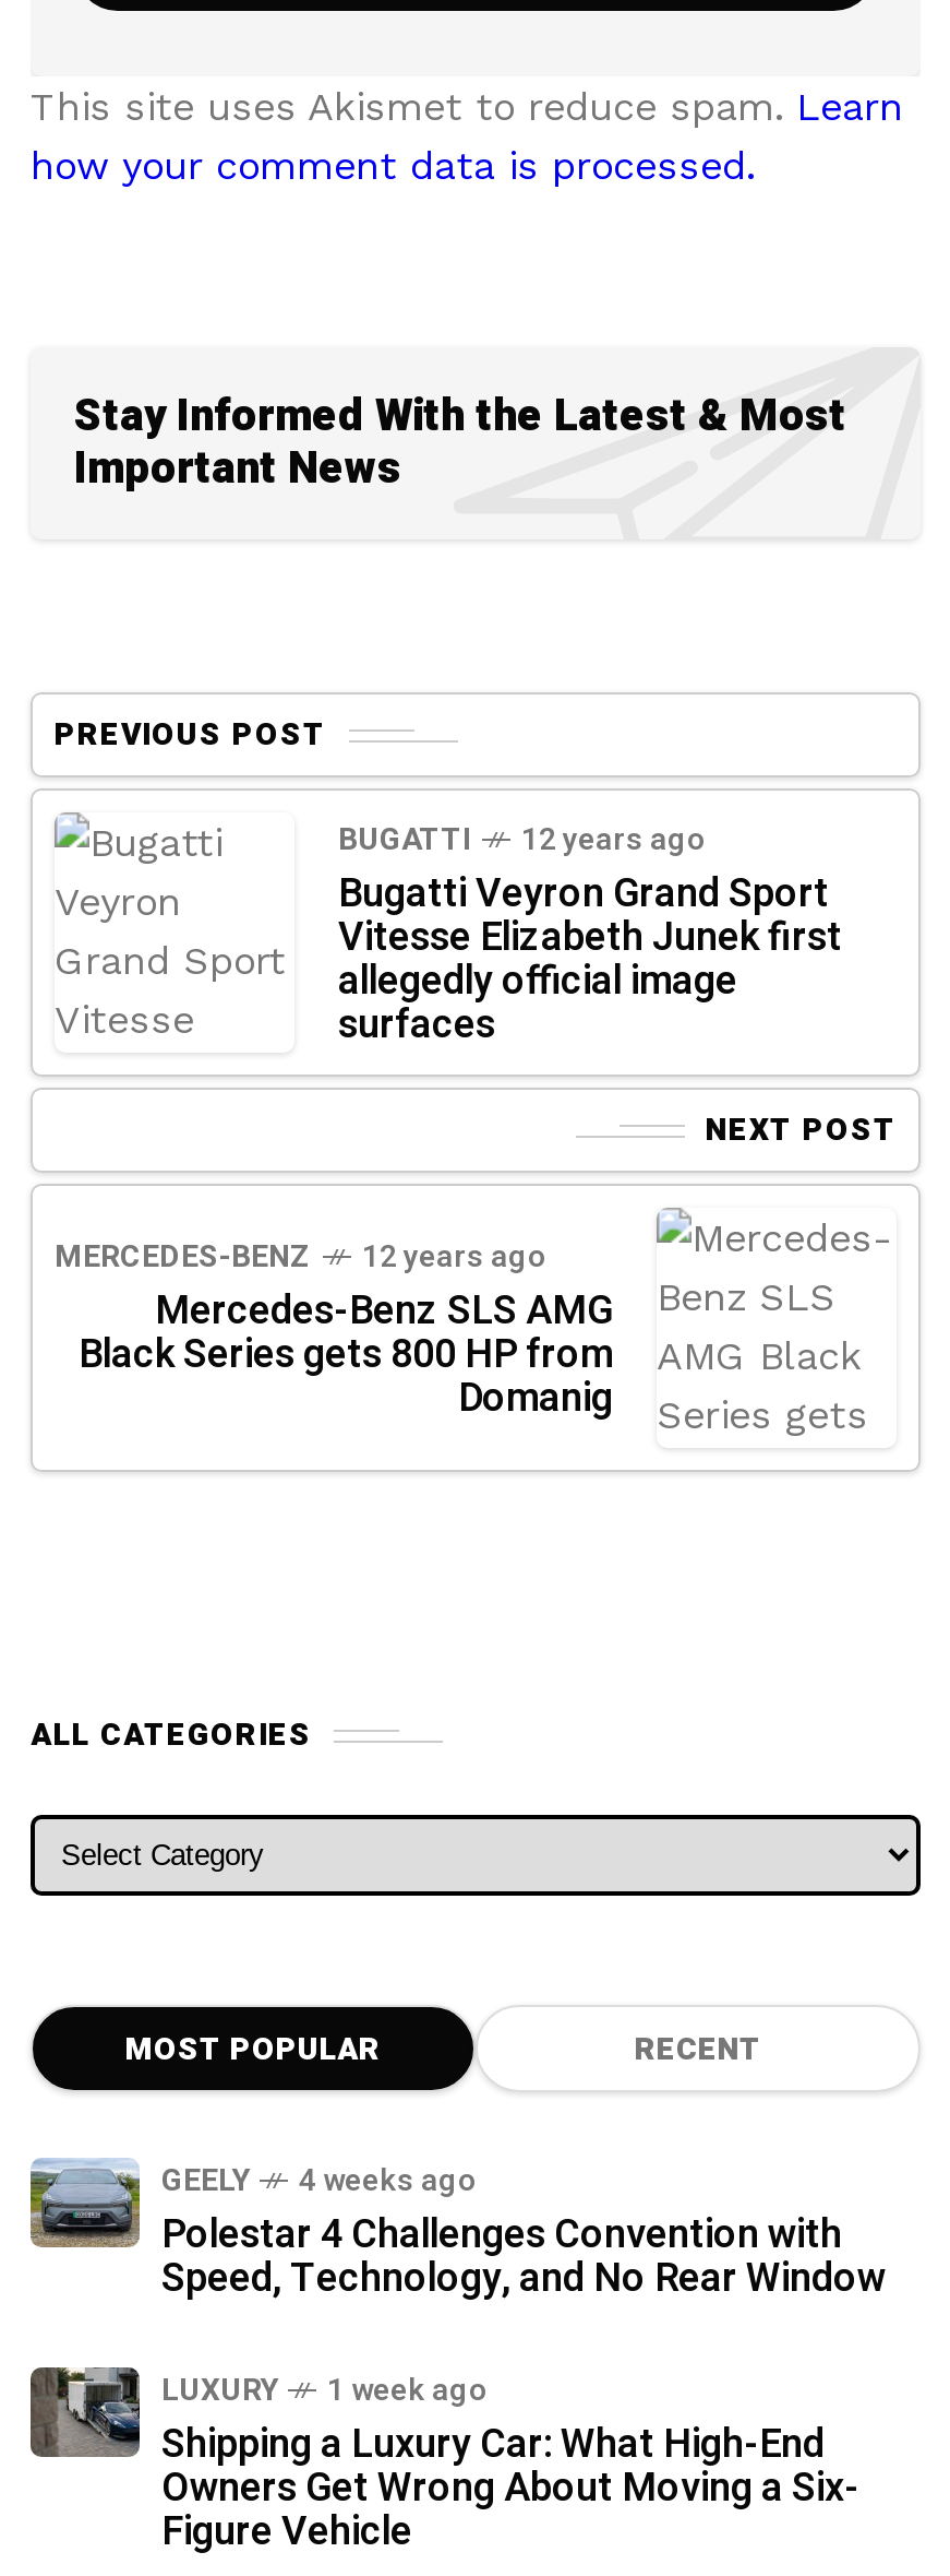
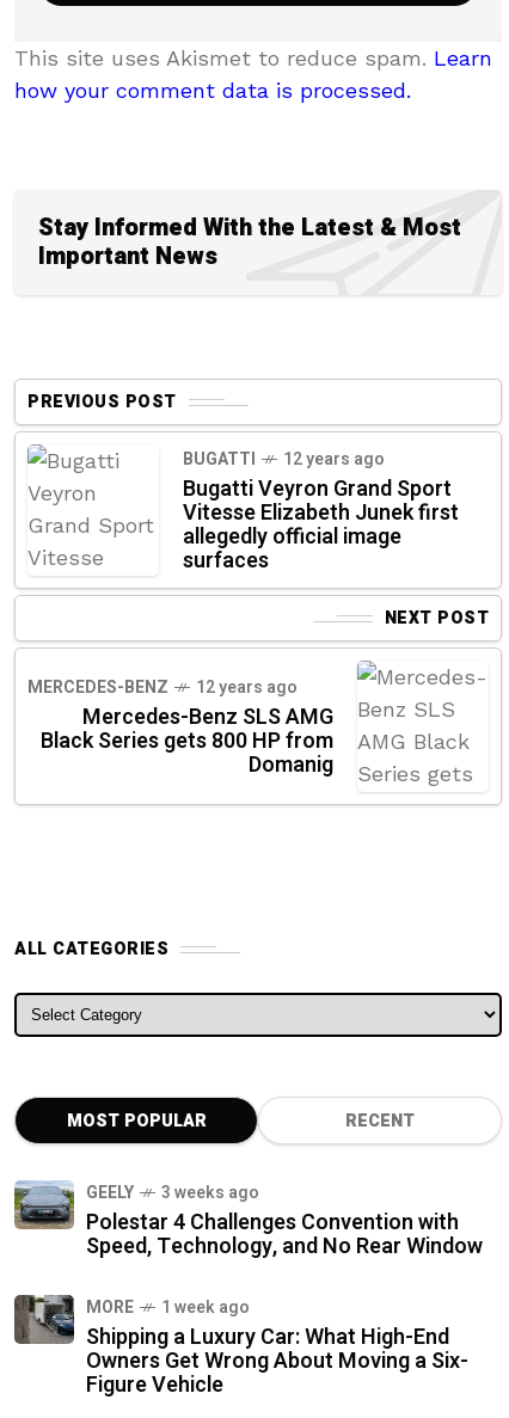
- GEELY 4 weeks ago
+ GEELY 3 weeks ago

- LUXURY
+ MORE
